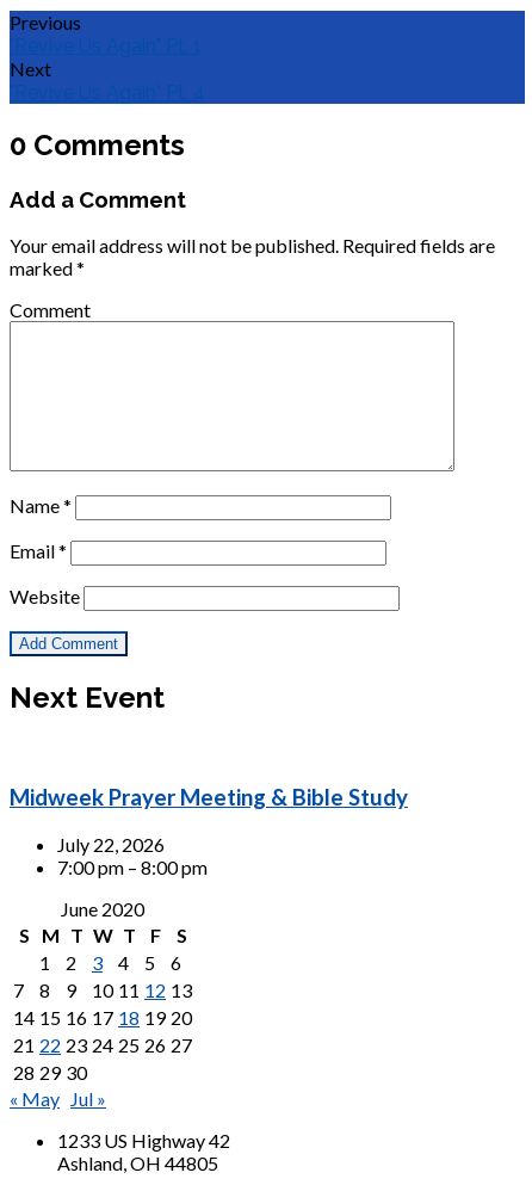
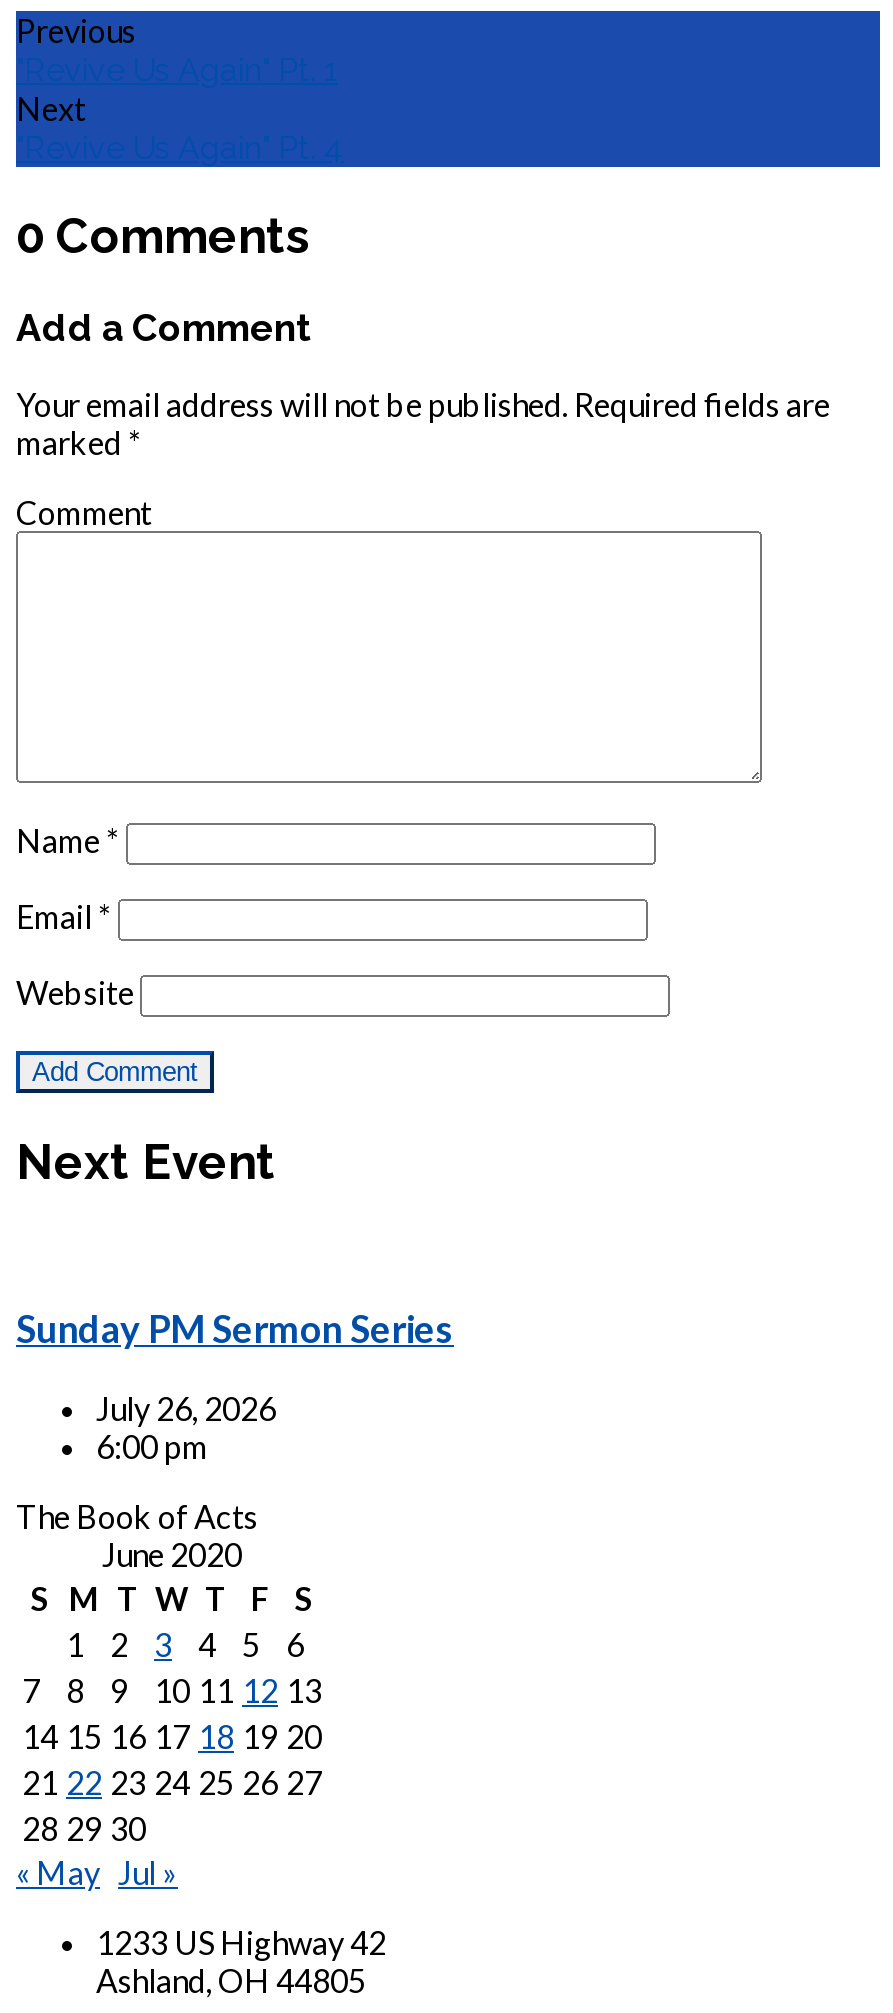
- Midweek Prayer Meeting & Bible Study
- July 22, 2026
- 7:00 pm – 8:00 pm
+ Sunday PM Sermon Series
+ July 26, 2026
+ 6:00 pm
+ The Book of Acts
